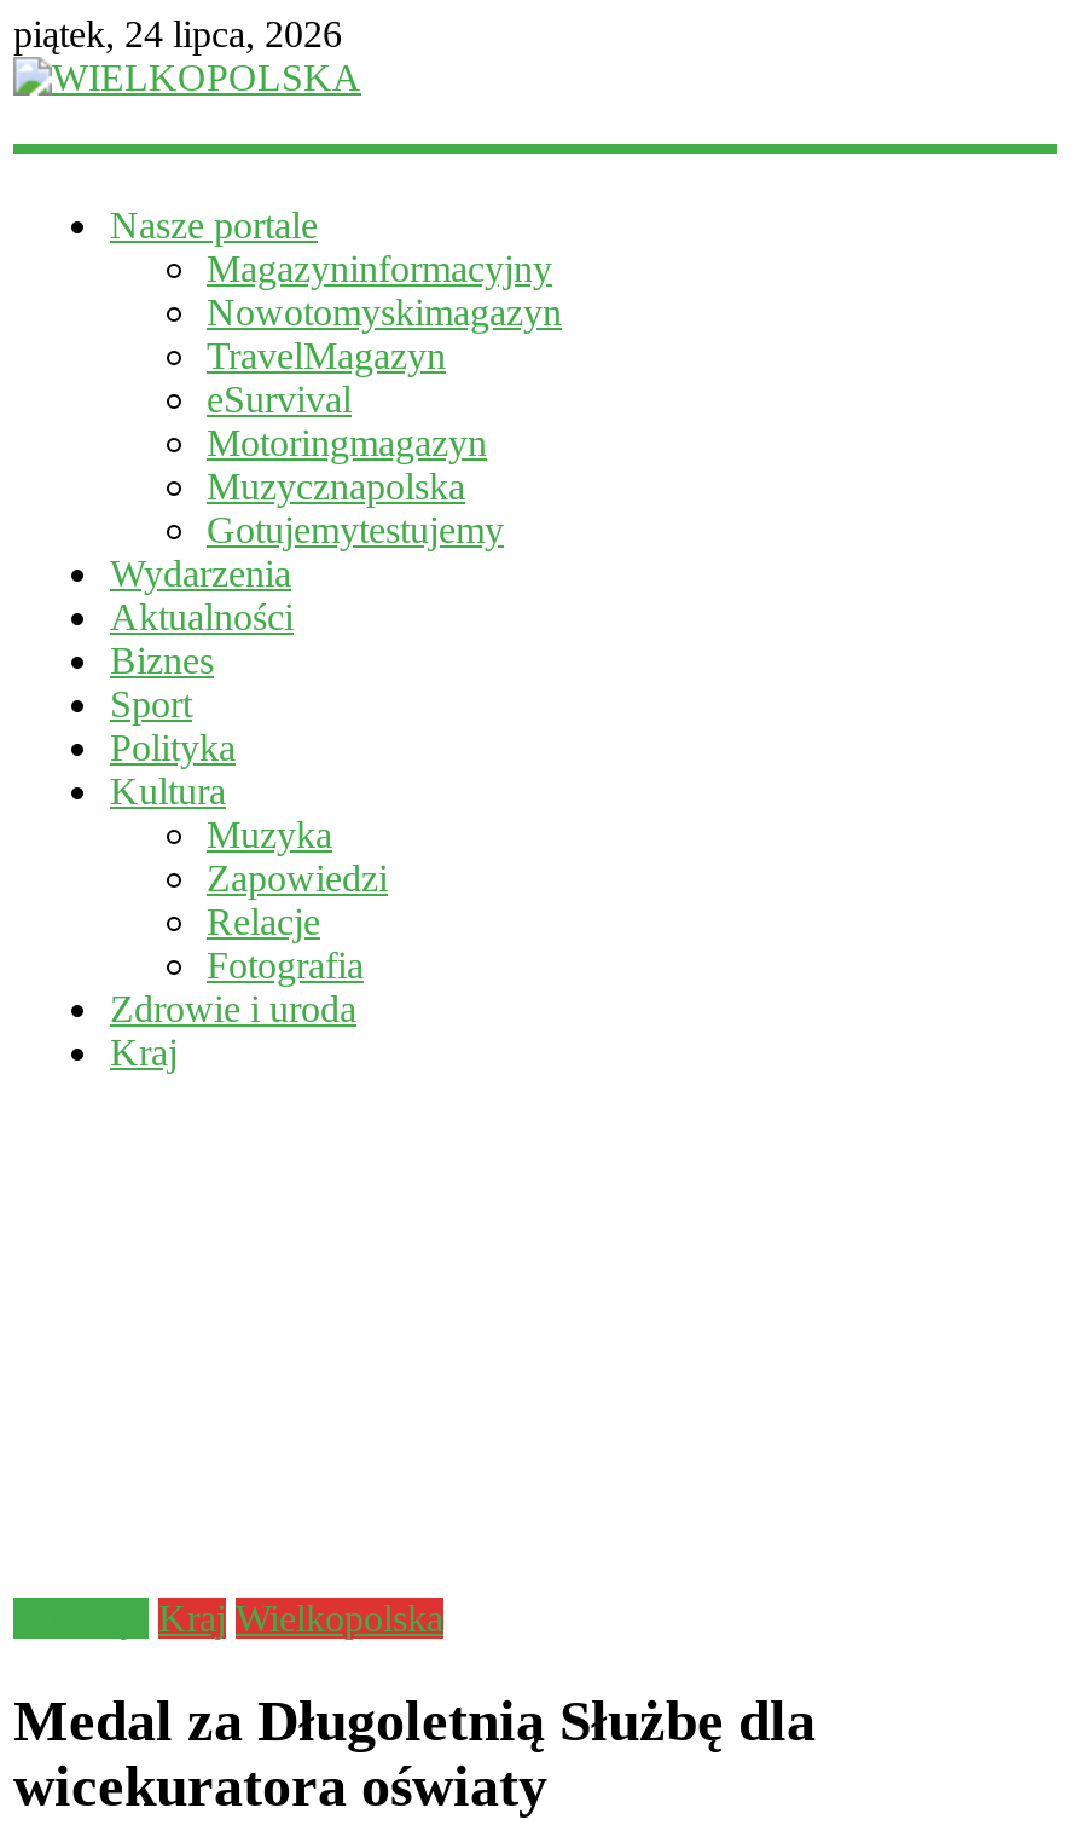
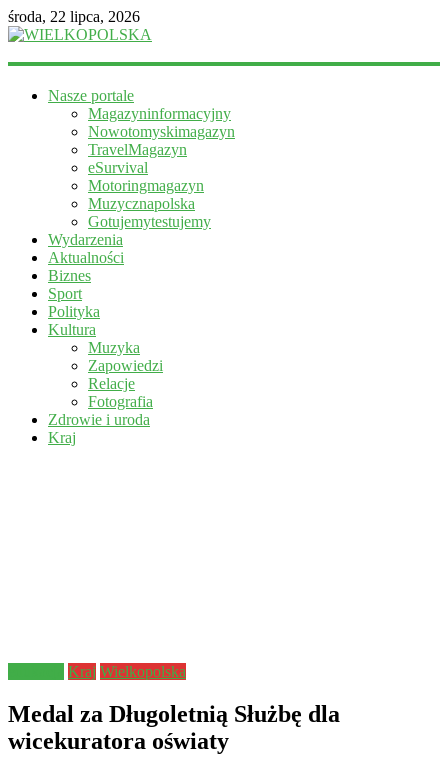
- piątek, 24 lipca, 2026
+ środa, 22 lipca, 2026
